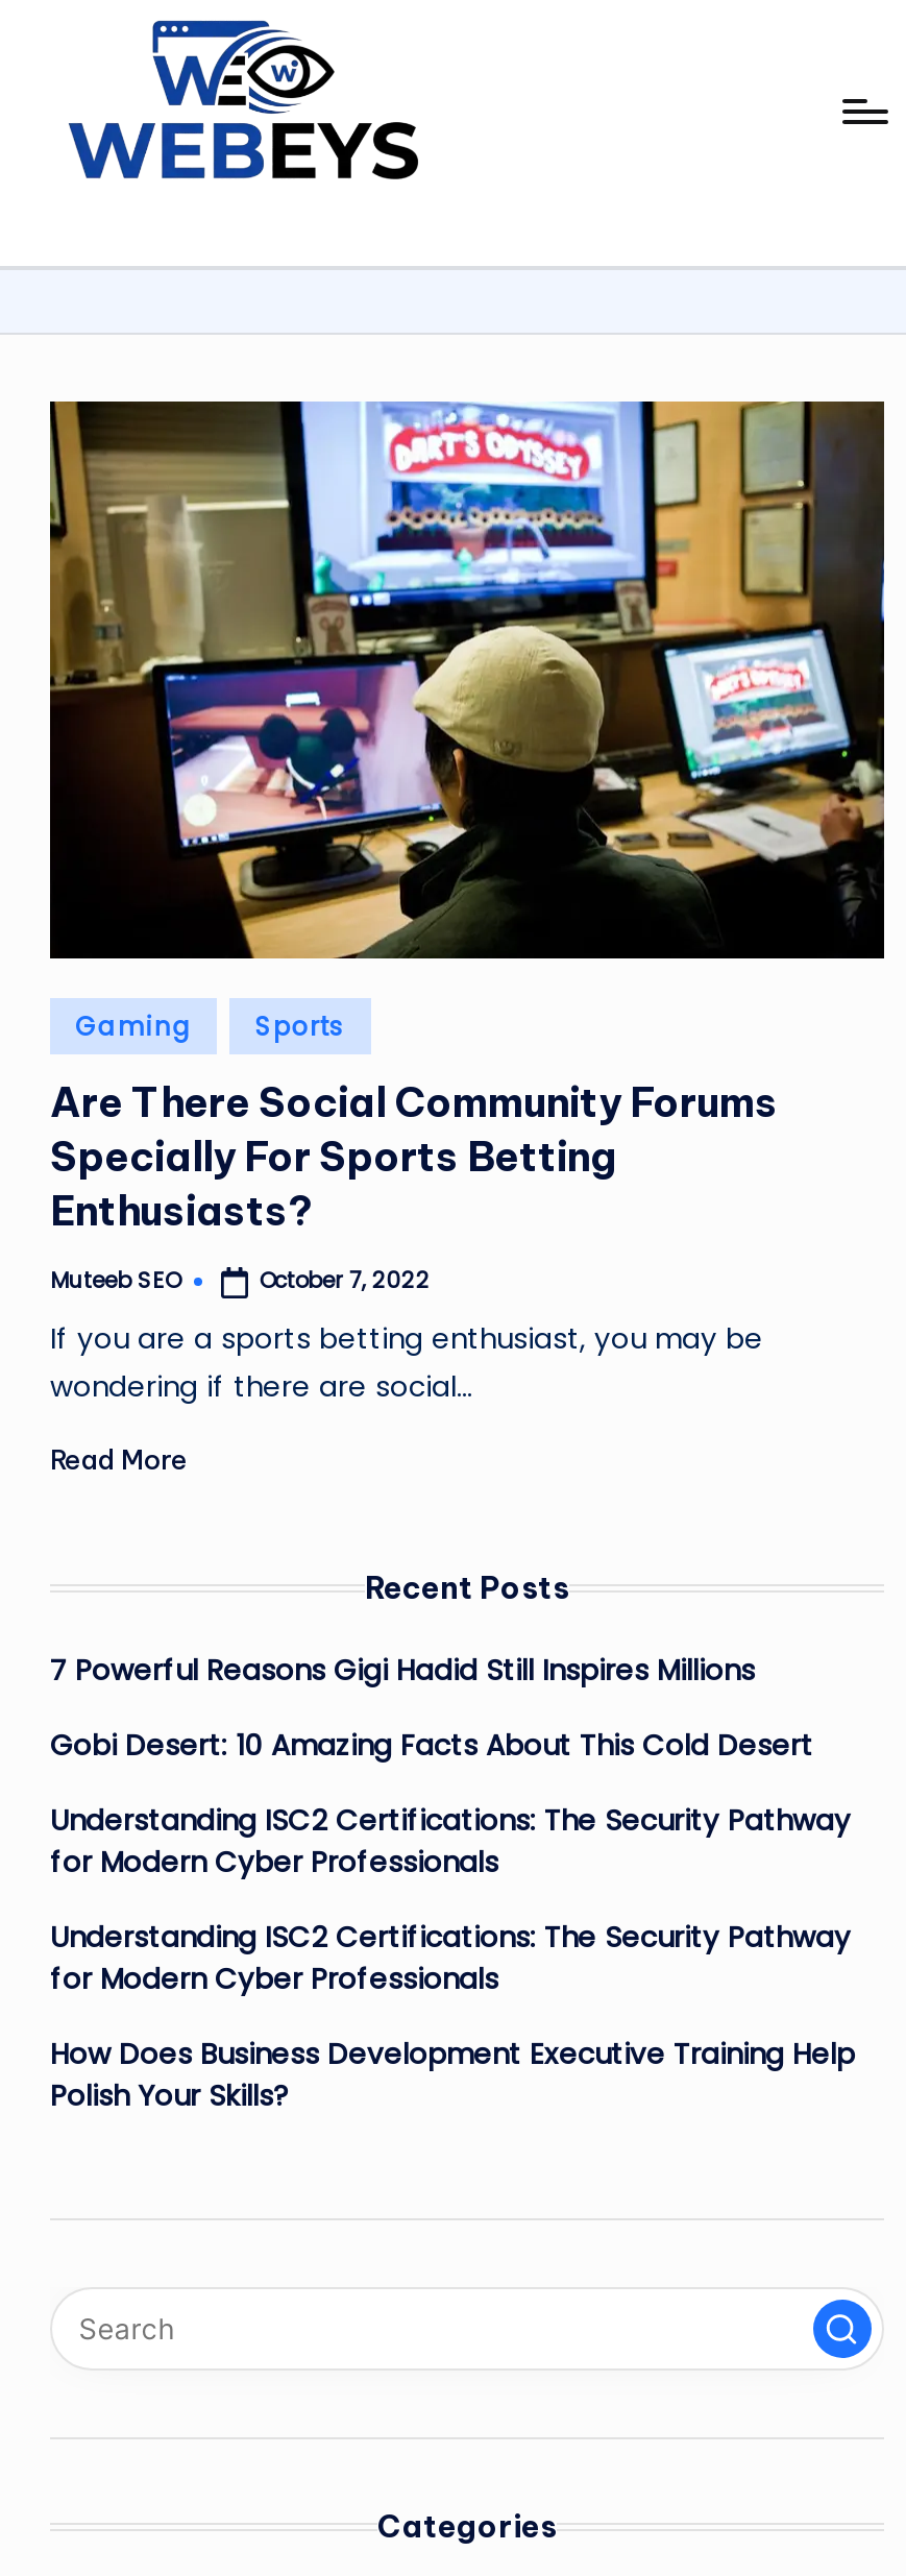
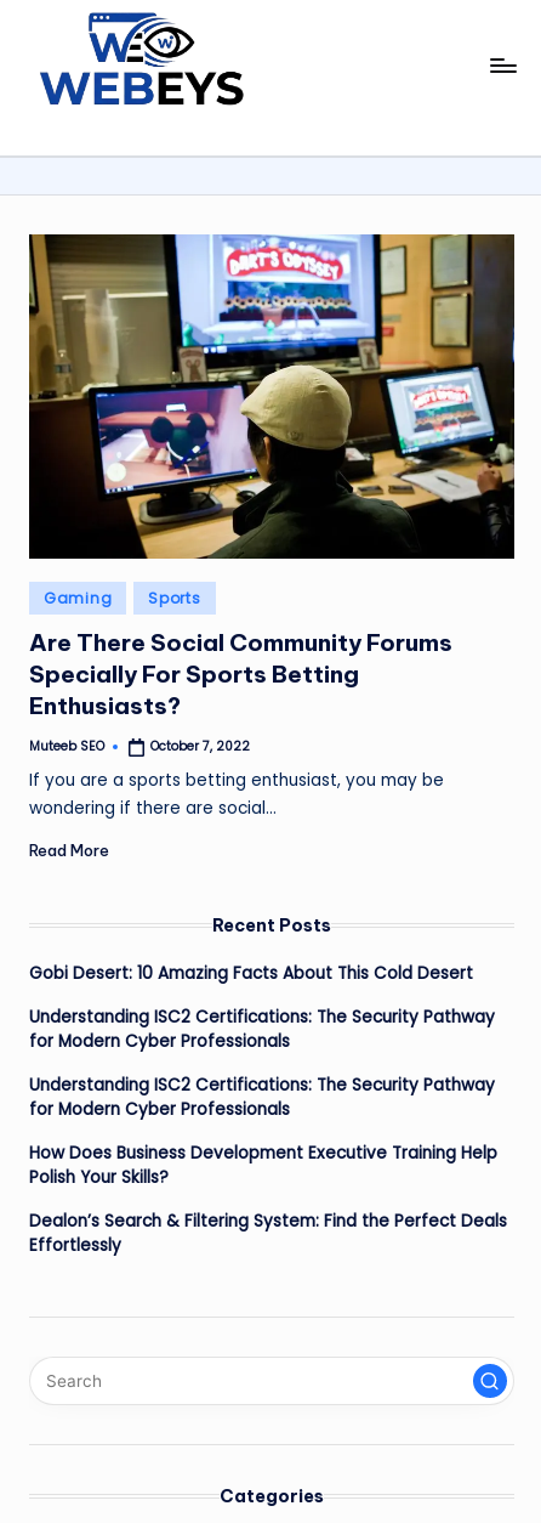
- 7 Powerful Reasons Gigi Hadid Still Inspires Millions

moved up: Gobi Desert: 10 Amazing Facts About This Cold Desert | Understanding ISC2 Certifications: The Security Pathway | for Modern Cyber Professionals | Understanding ISC2 Certifications: The Security Pathway | for Modern Cyber Professionals | How Does Business Development Executive Training Help | Polish Your Skills?

+ Dealon’s Search & Filtering System: Find the Perfect Deals
+ Effortlessly
